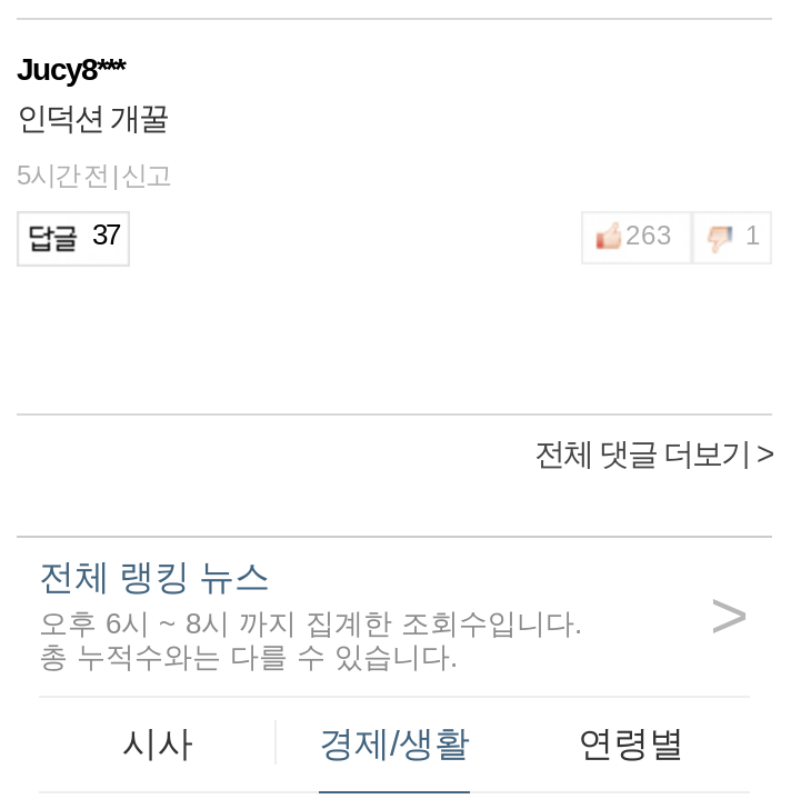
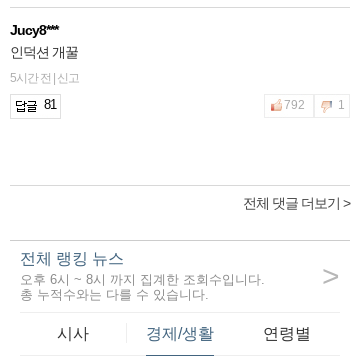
- 37
+ 81

- 263
+ 792
